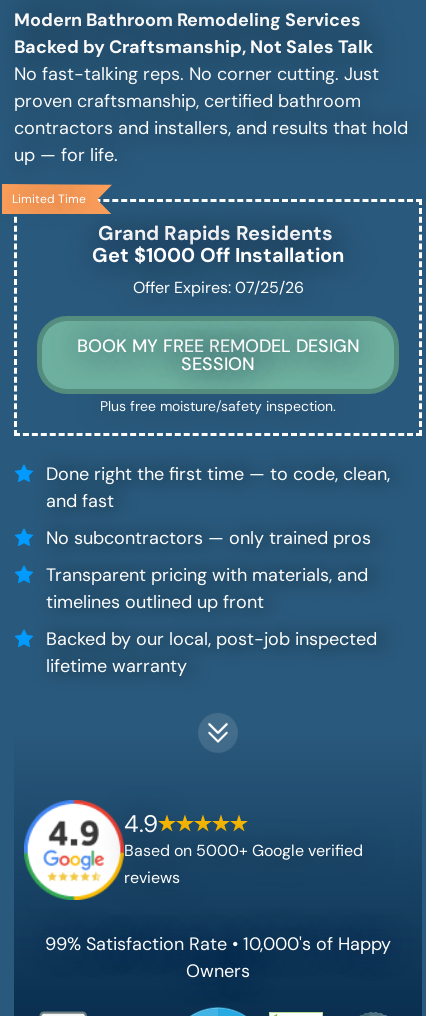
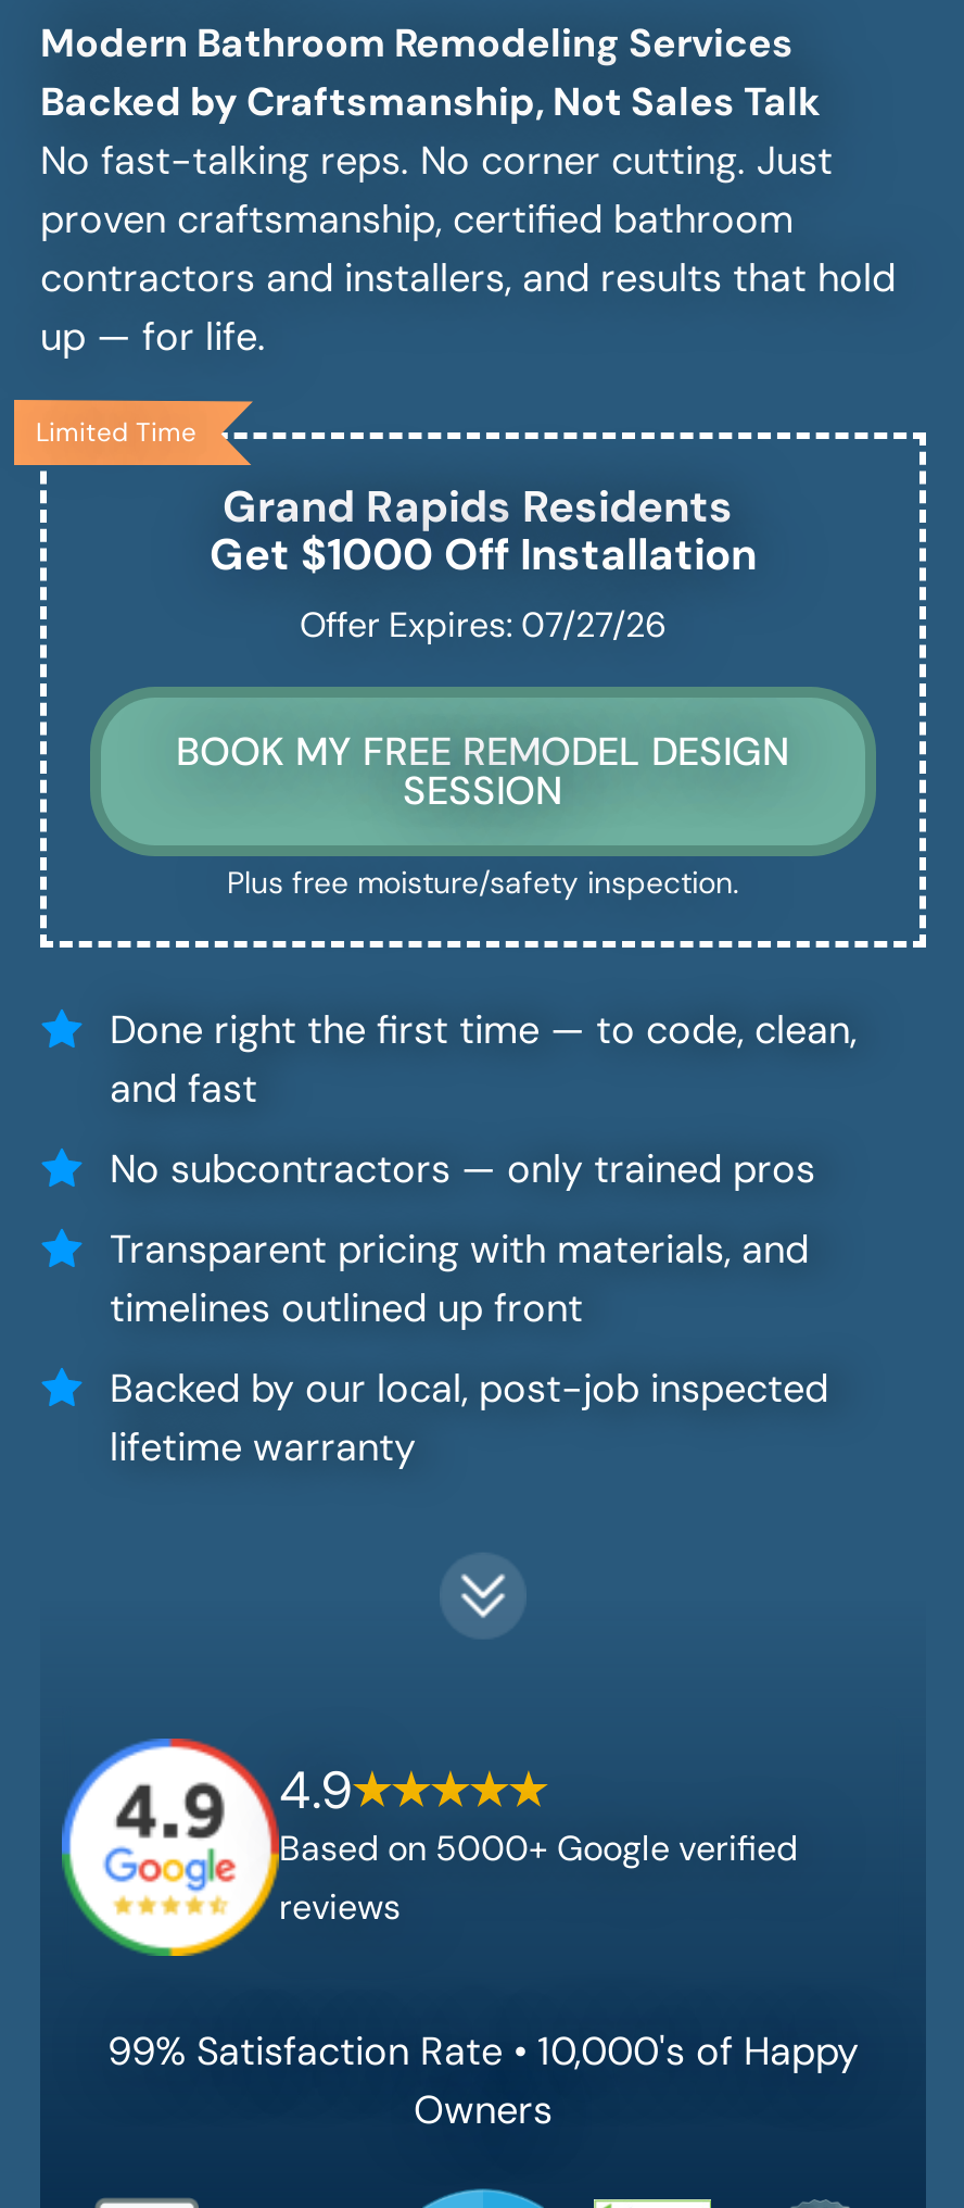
- Offer Expires: 07/25/26
+ Offer Expires: 07/27/26
